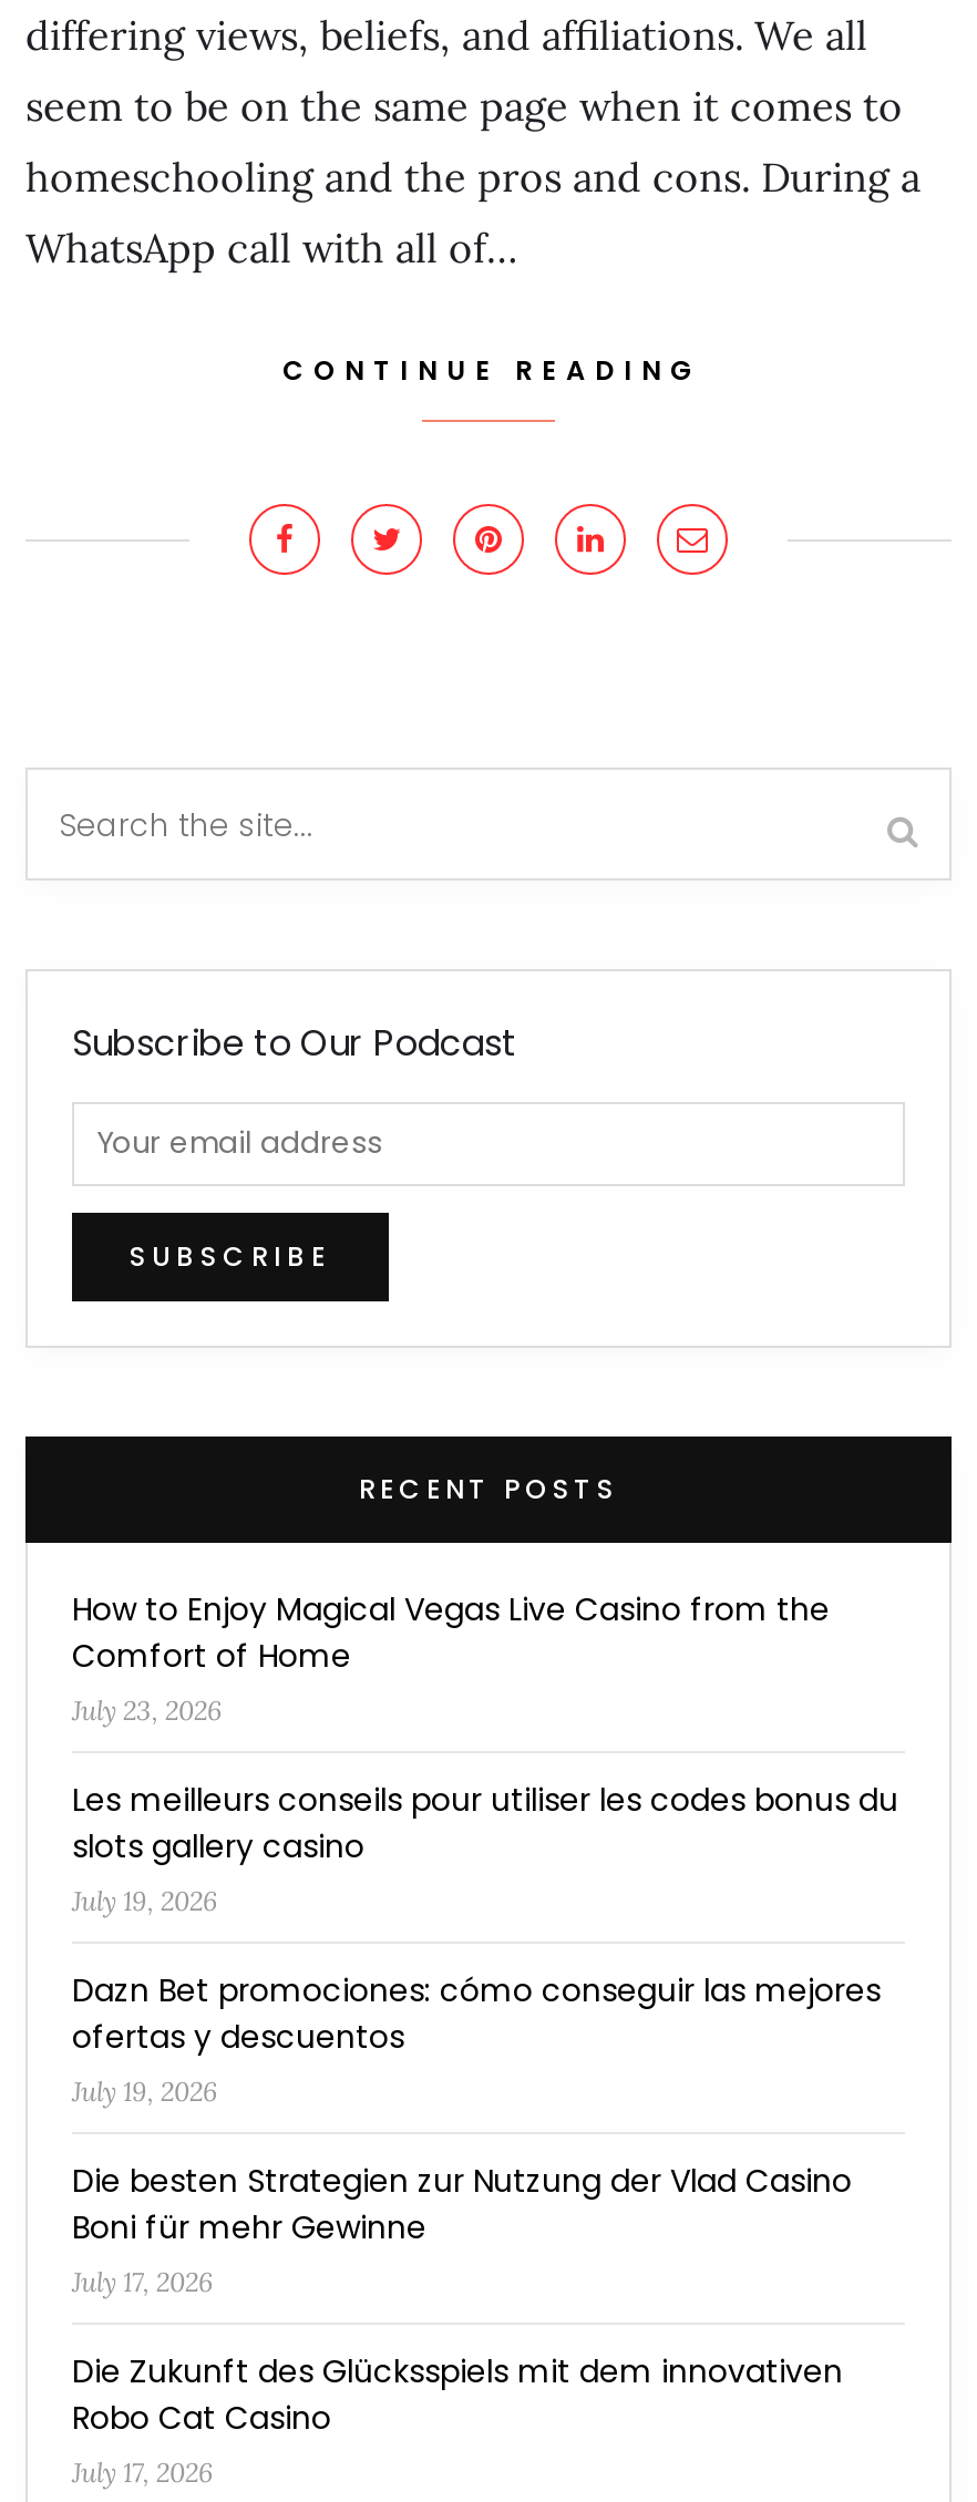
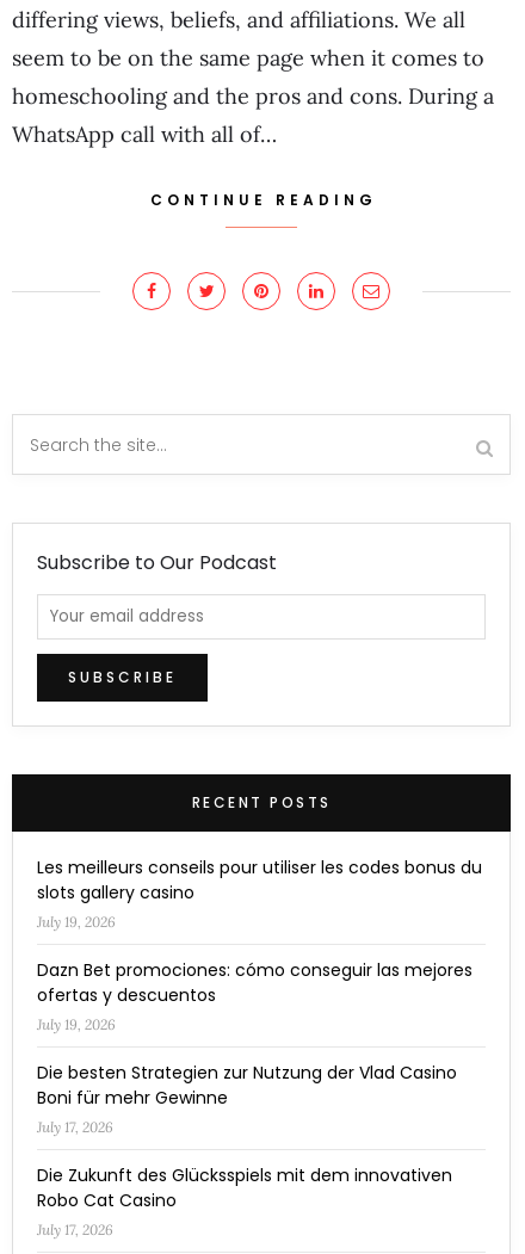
- How to Enjoy Magical Vegas Live Casino from the
- Comfort of Home
- July 23, 2026
